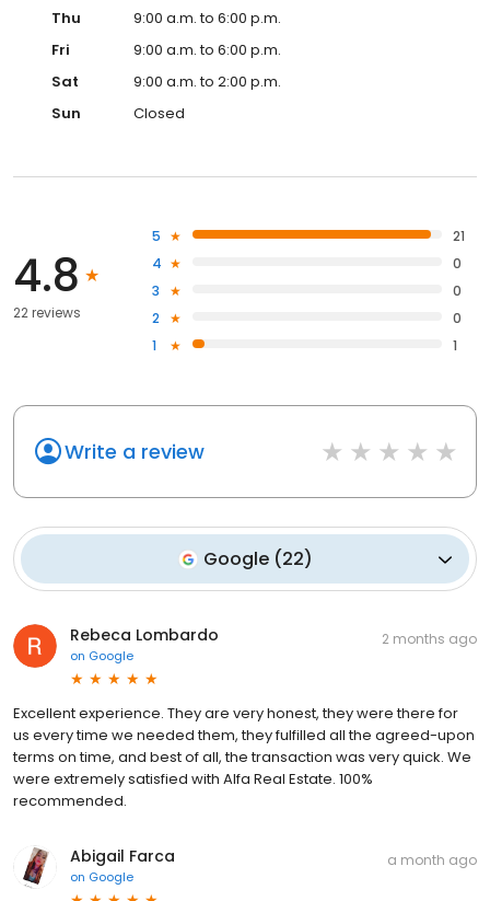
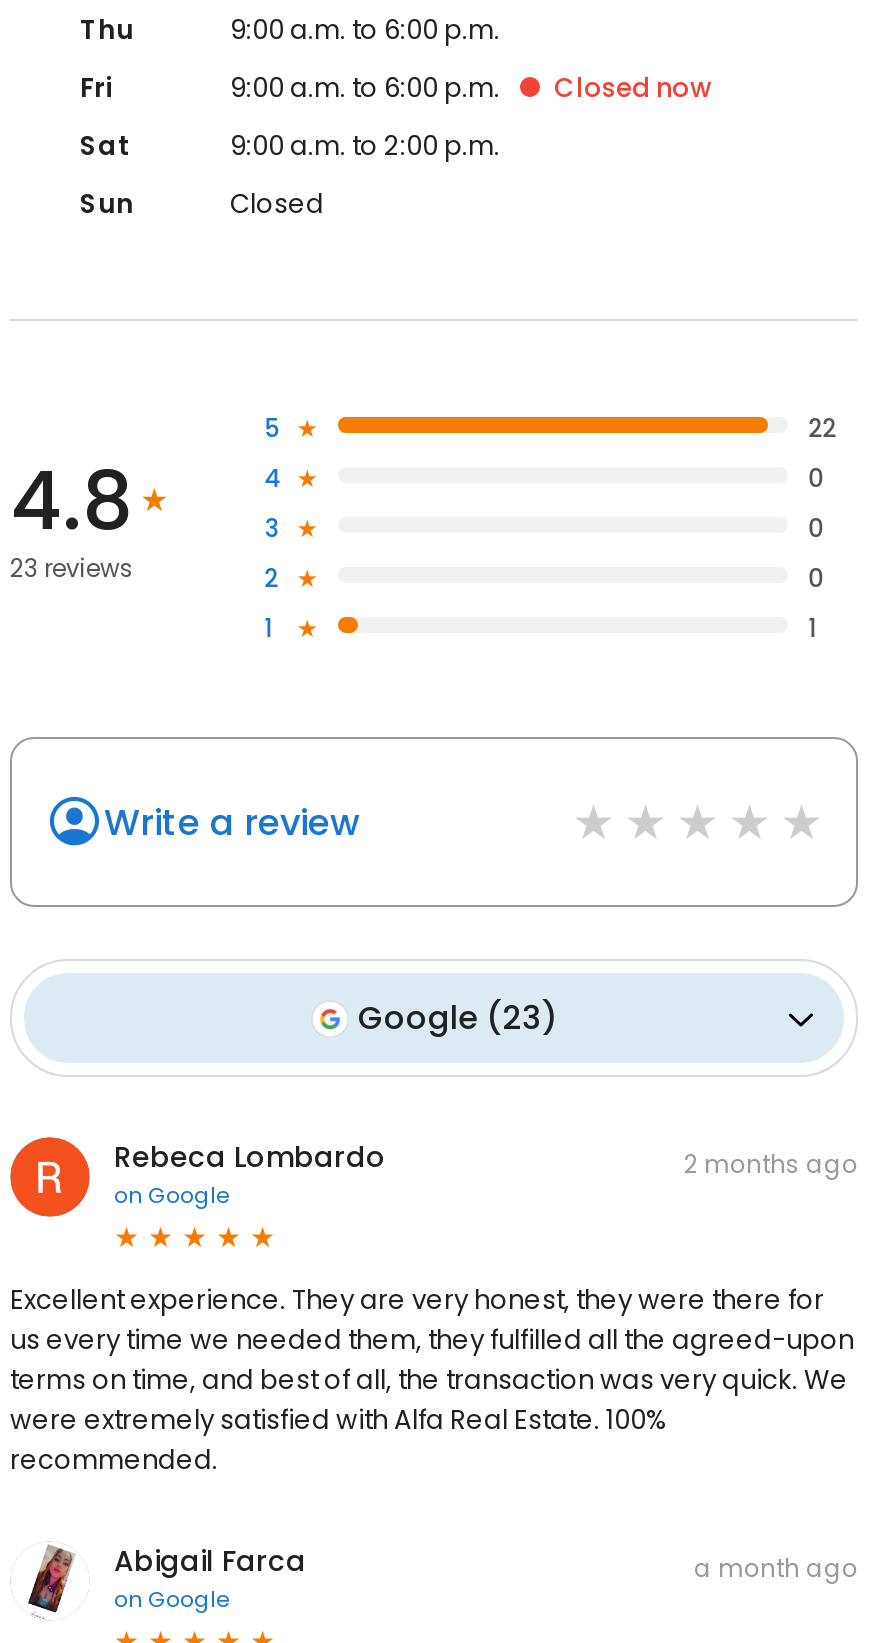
+ Closed now

- 21
+ 22

- 22 reviews
+ 23 reviews

- Google (22)
+ Google (23)
